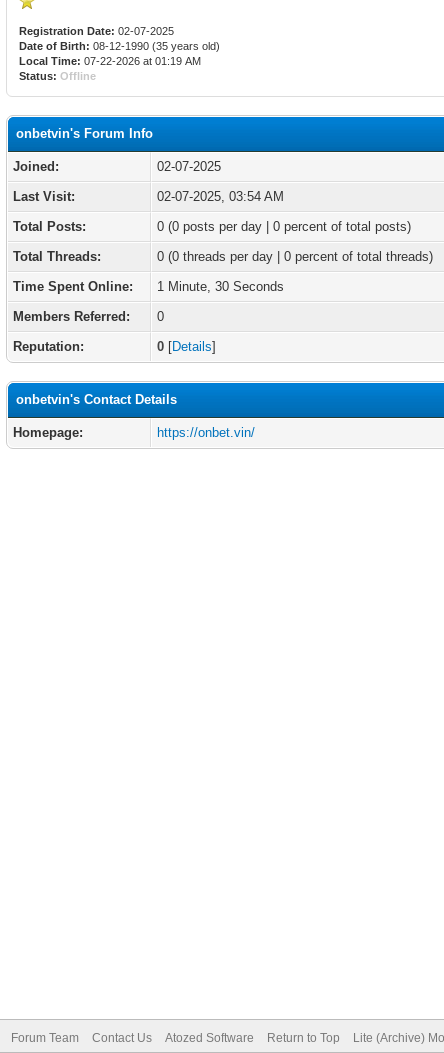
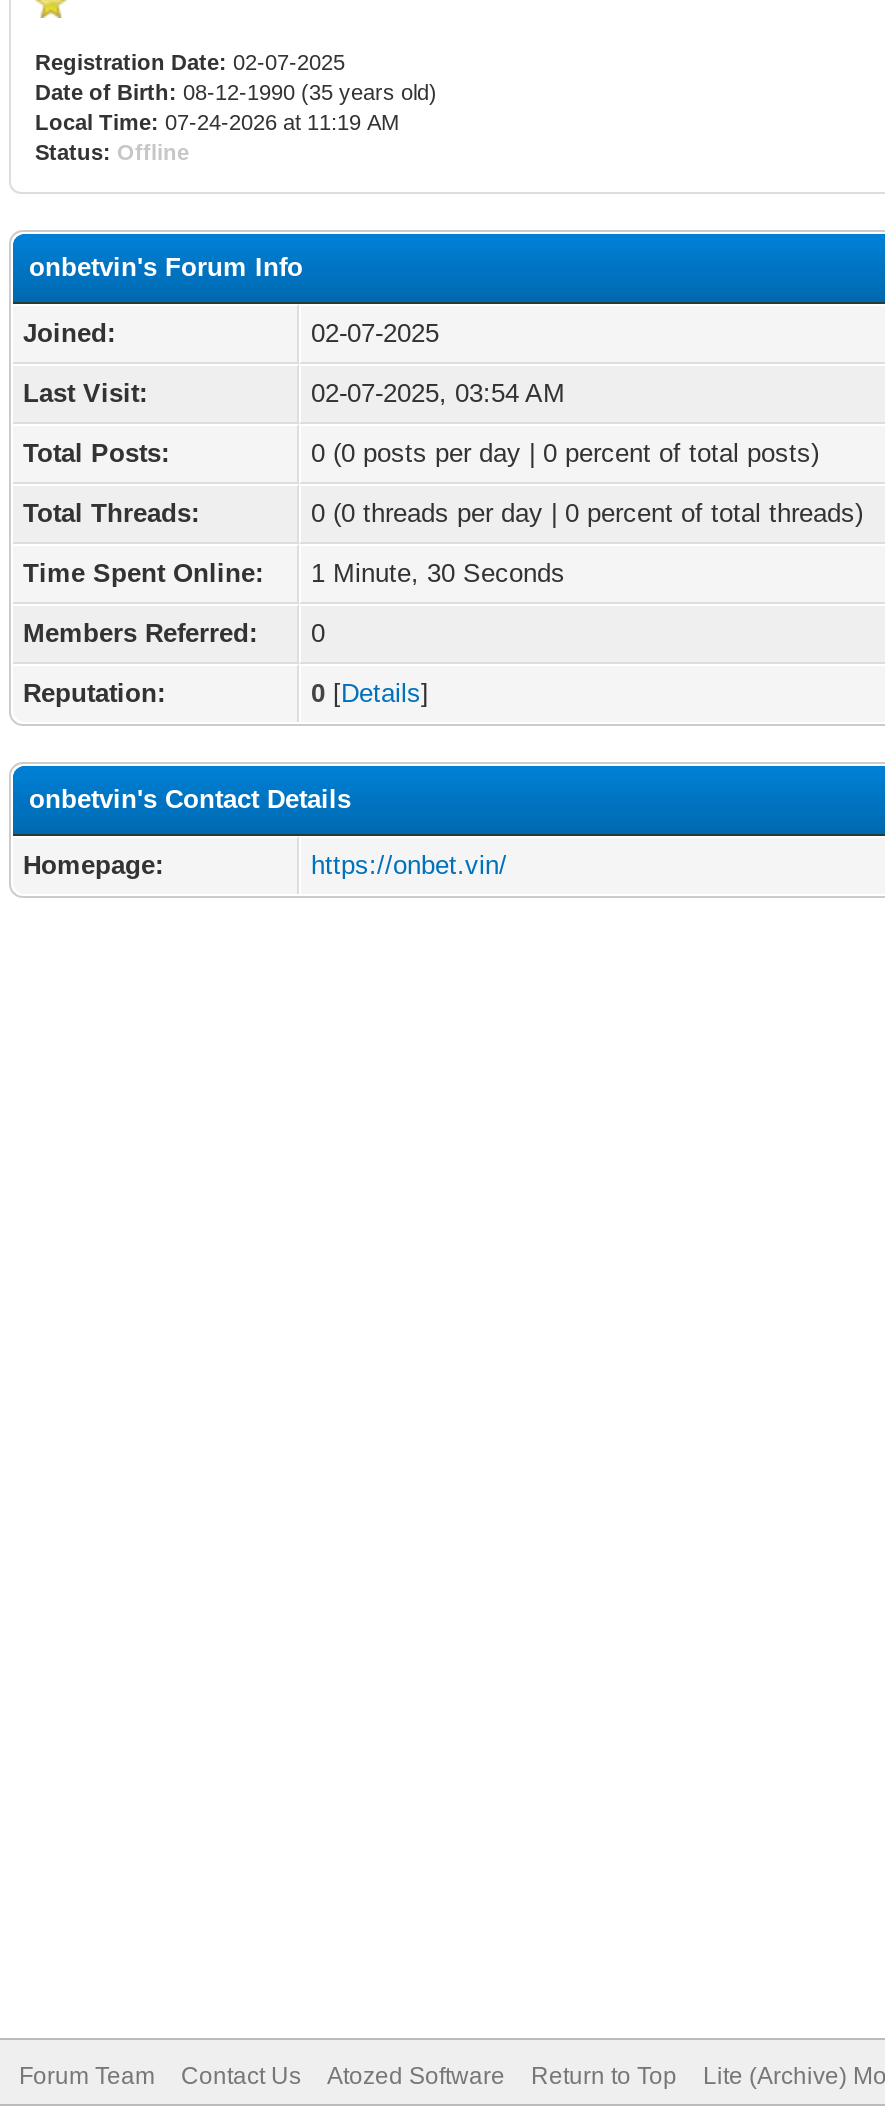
- Local Time: 07-22-2026 at 01:19 AM
+ Local Time: 07-24-2026 at 11:19 AM
